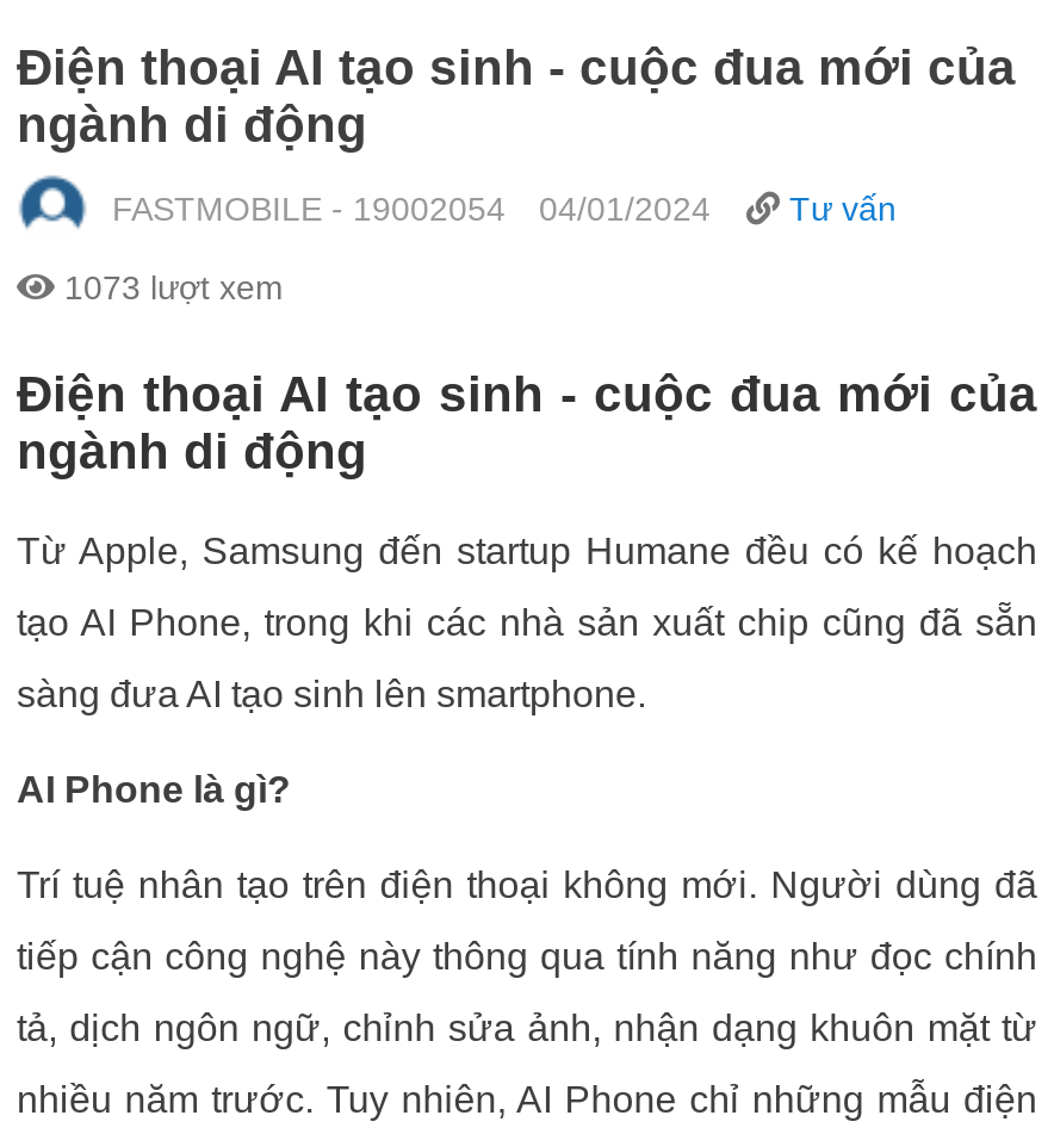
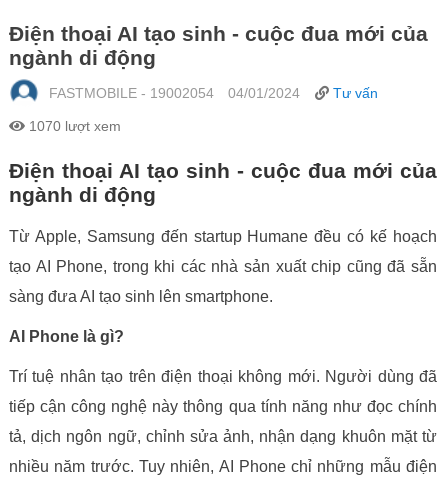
- 1073 lượt xem
+ 1070 lượt xem
